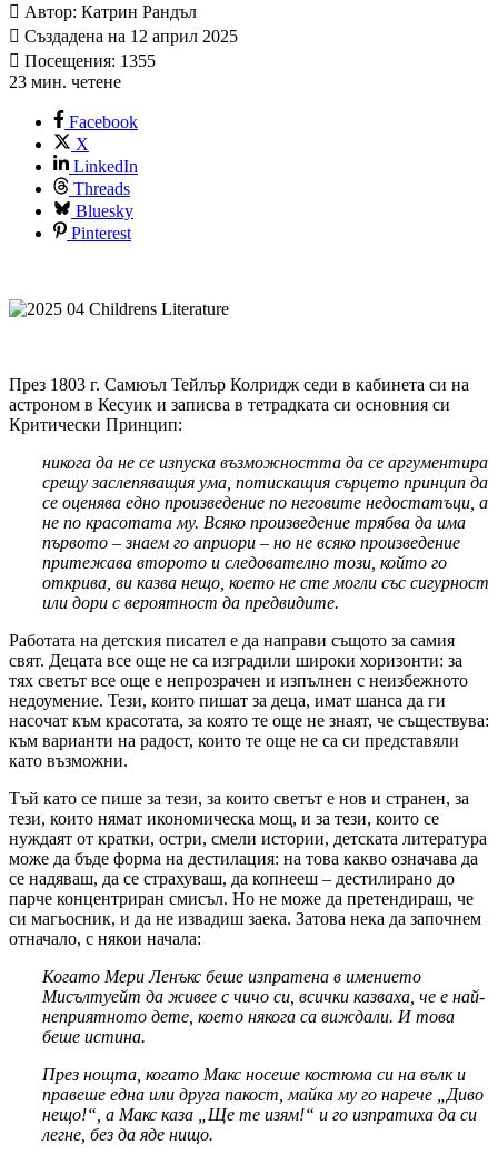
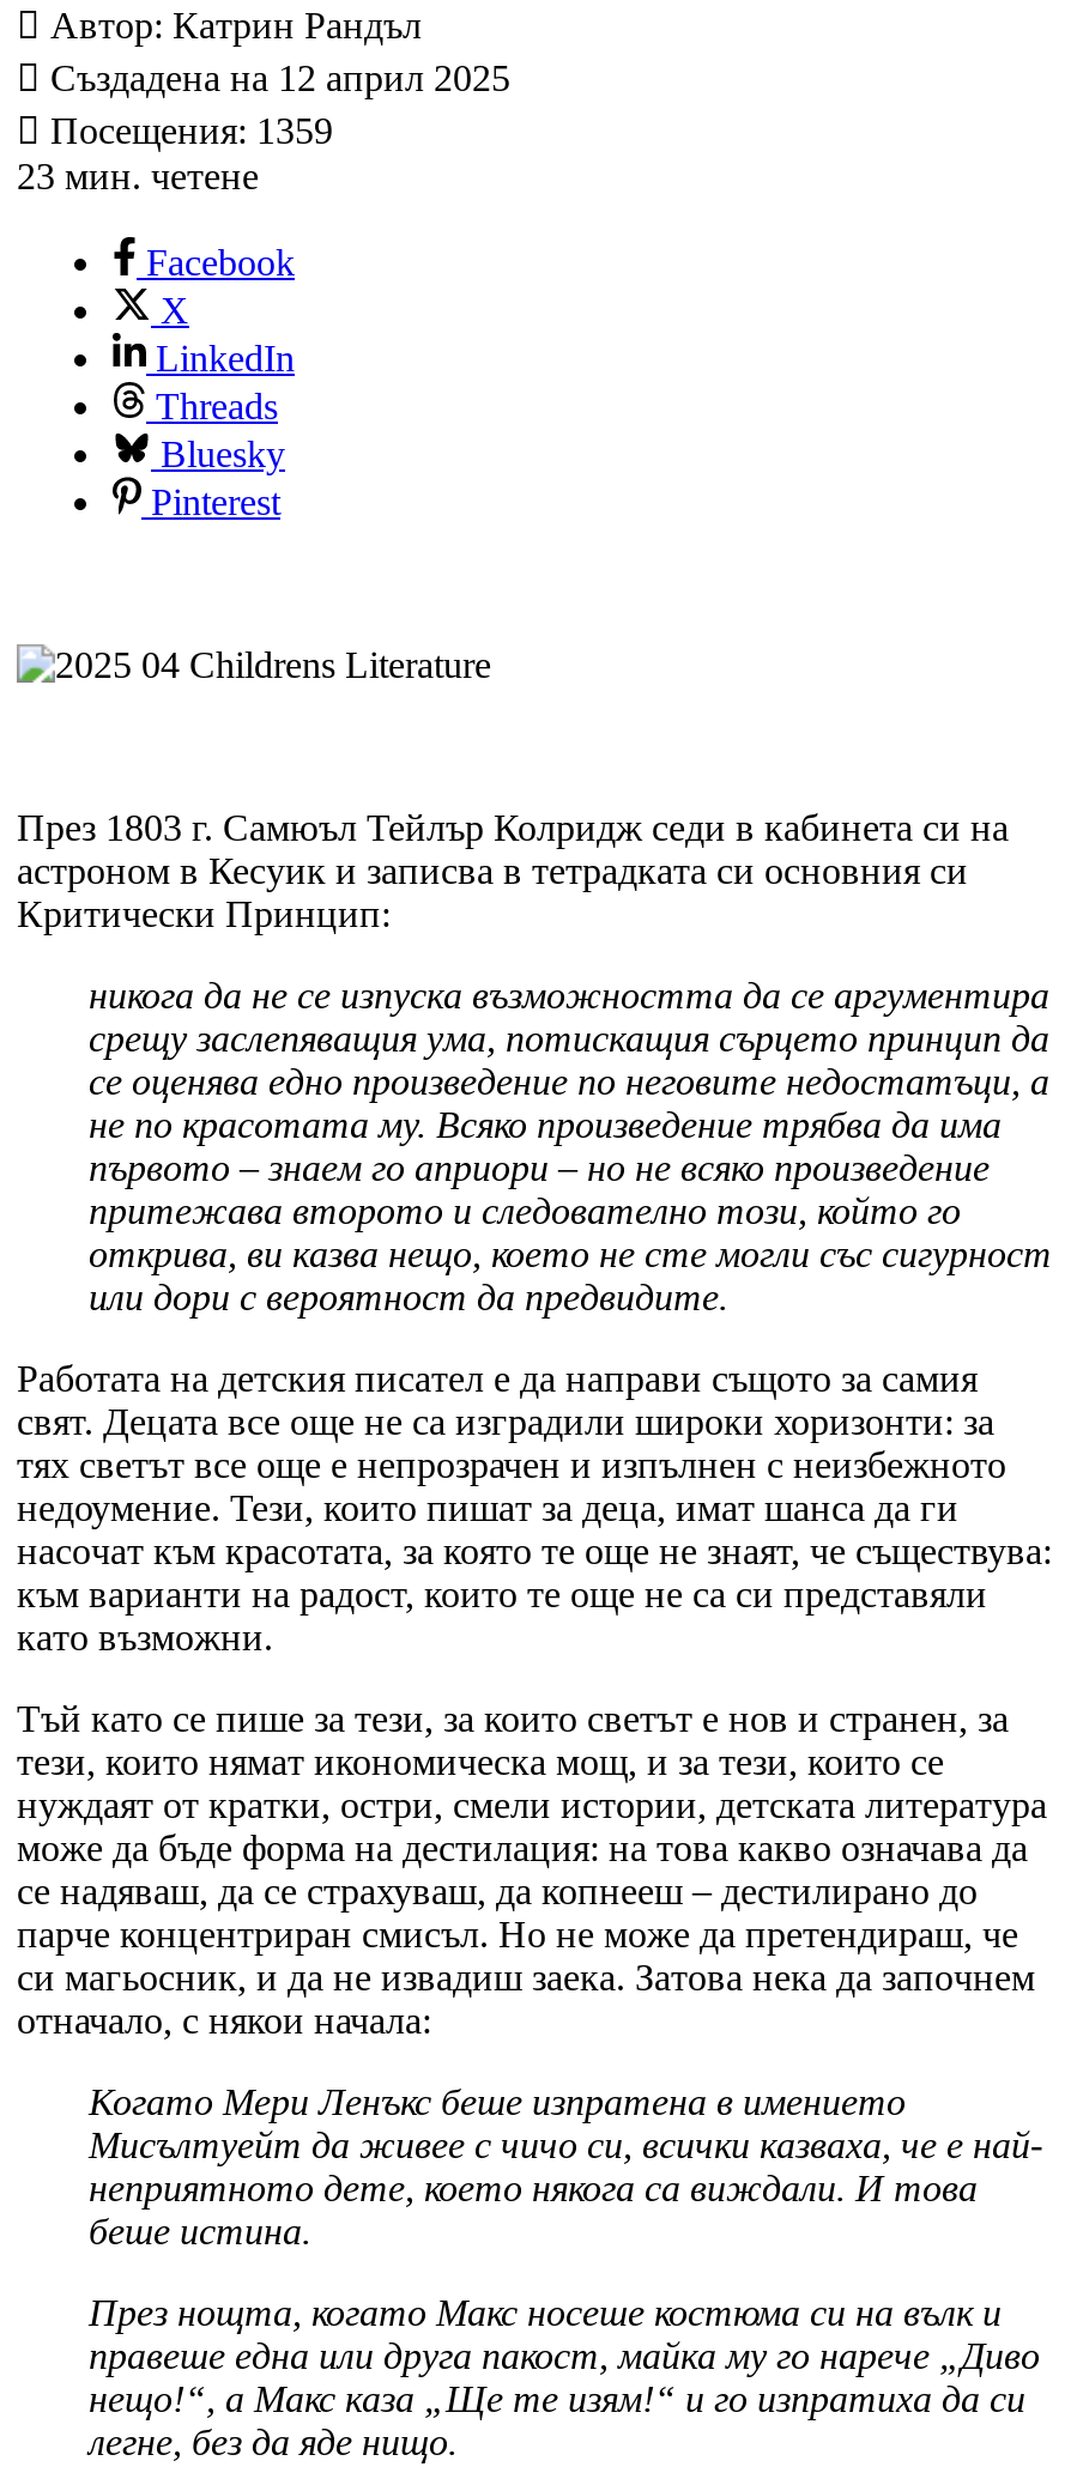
- Посещения: 1355
+ Посещения: 1359
